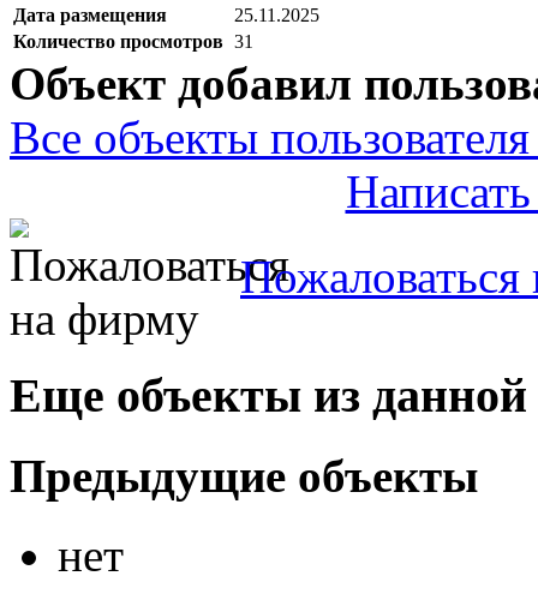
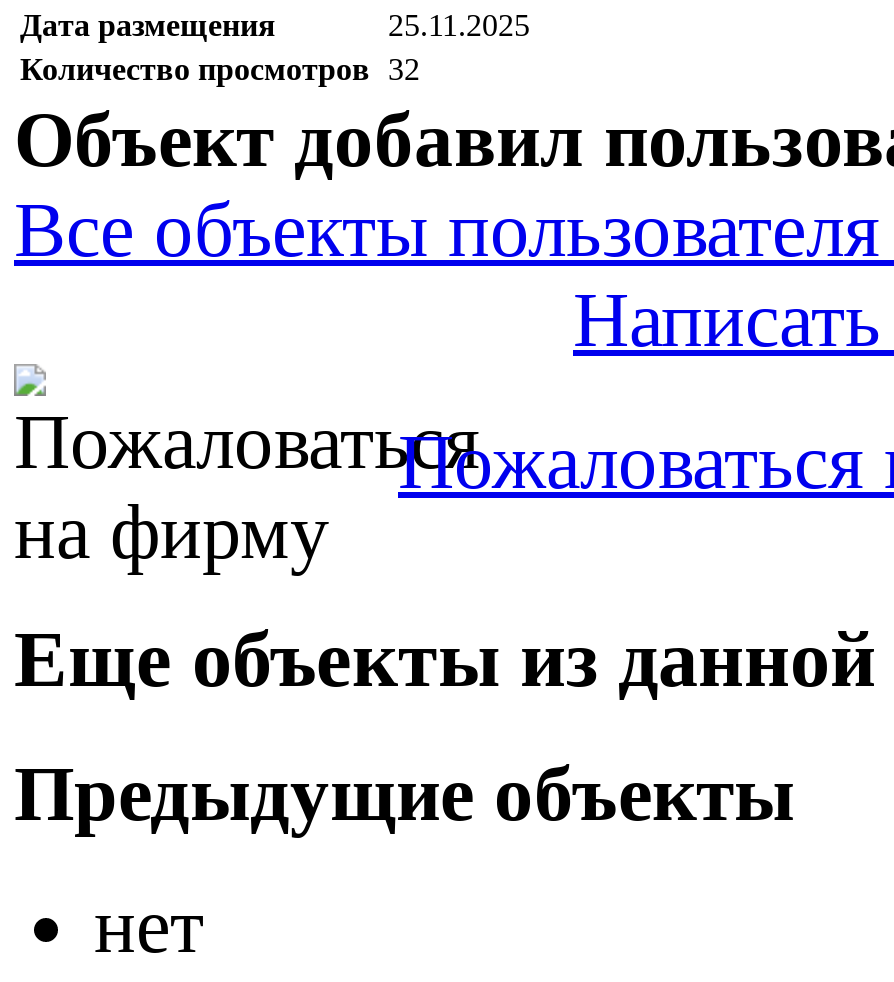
- Количество просмотров 31
+ Количество просмотров 32
